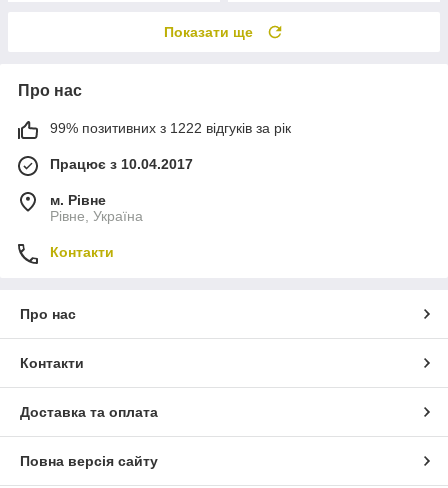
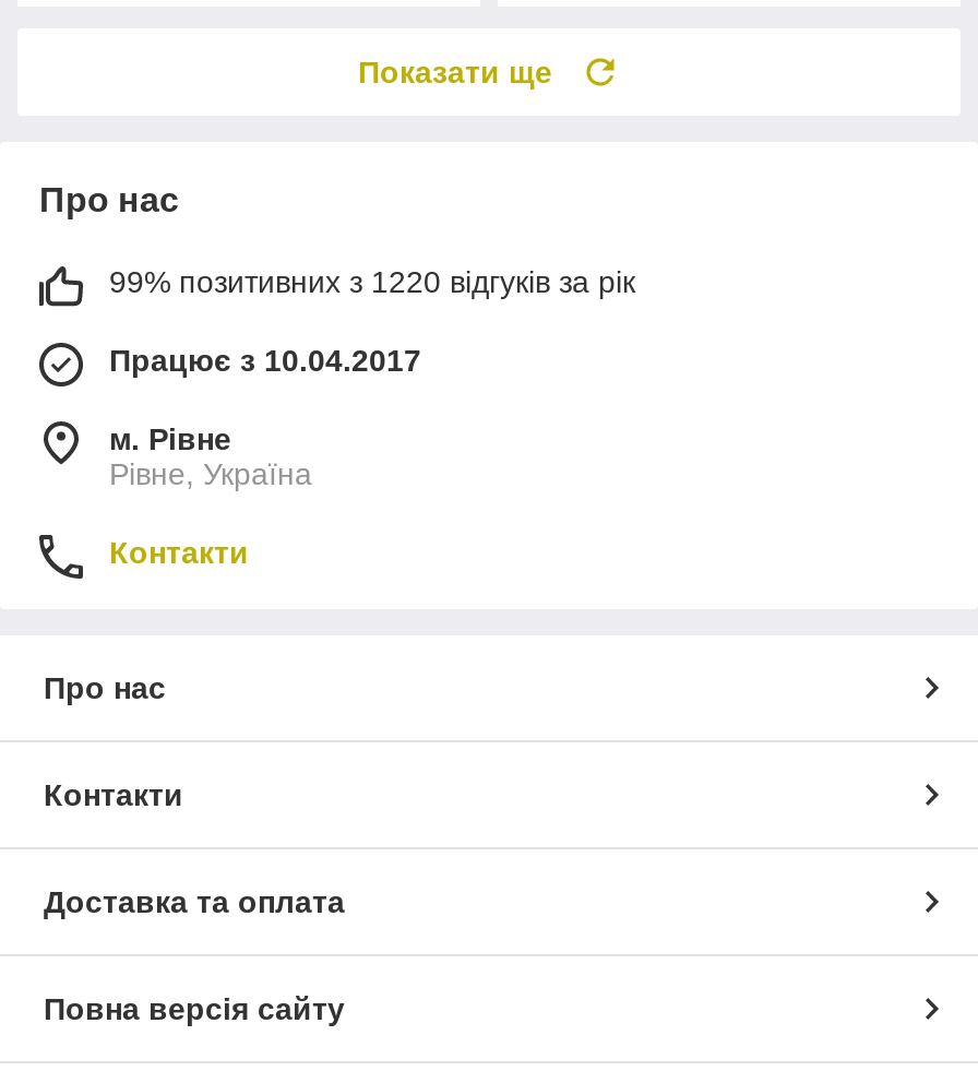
- 99% позитивних з 1222 відгуків за рік
+ 99% позитивних з 1220 відгуків за рік
